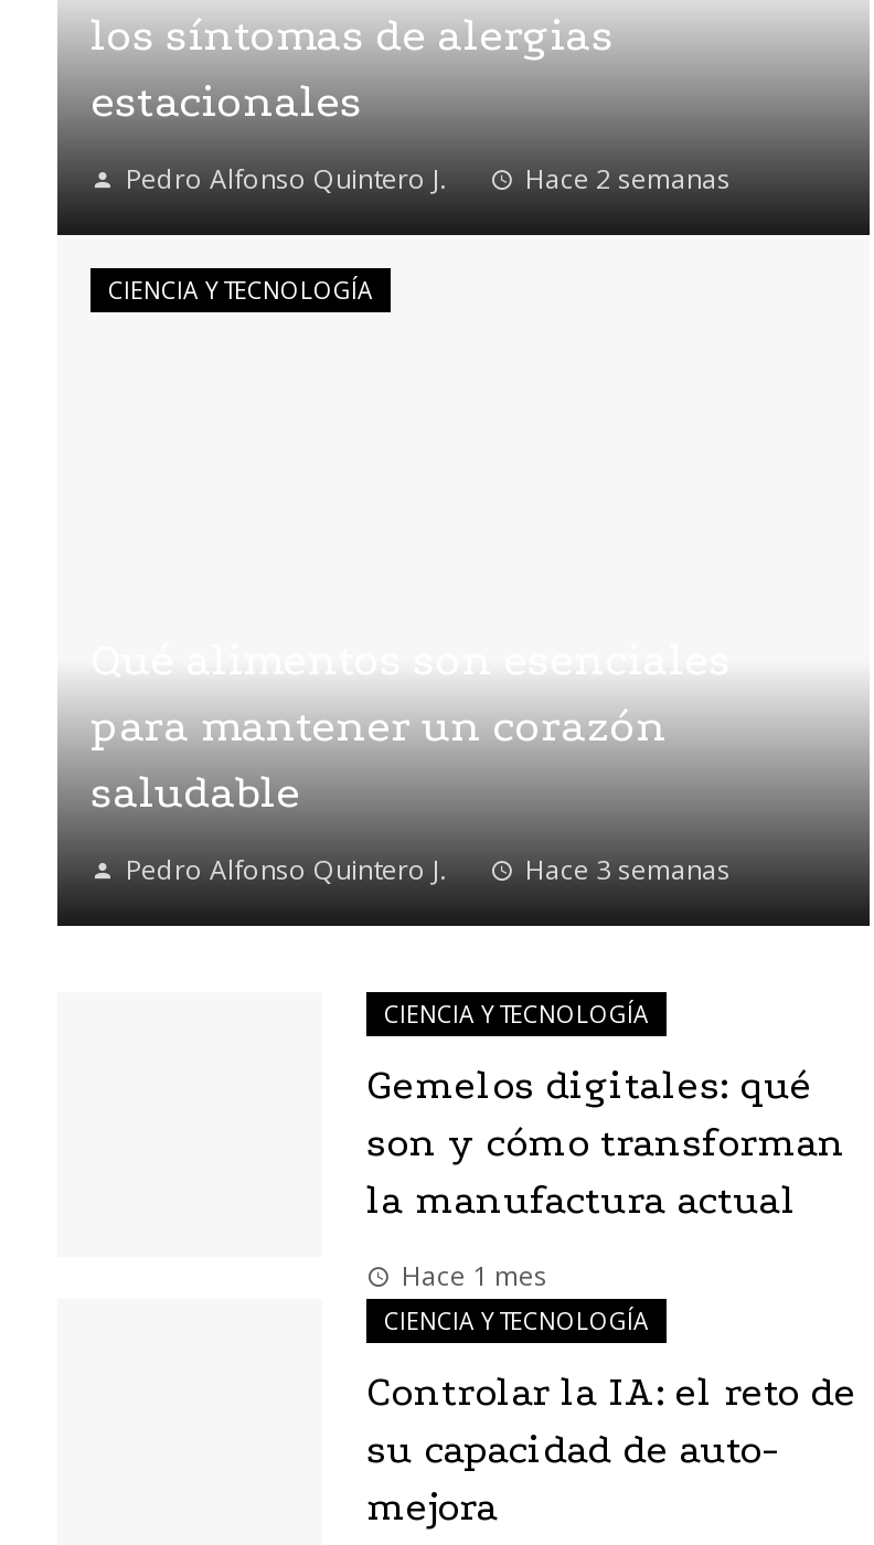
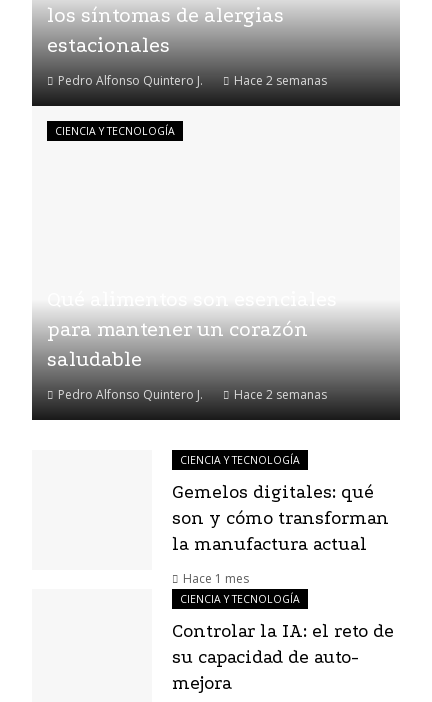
- Hace 3 semanas
+ Hace 2 semanas
